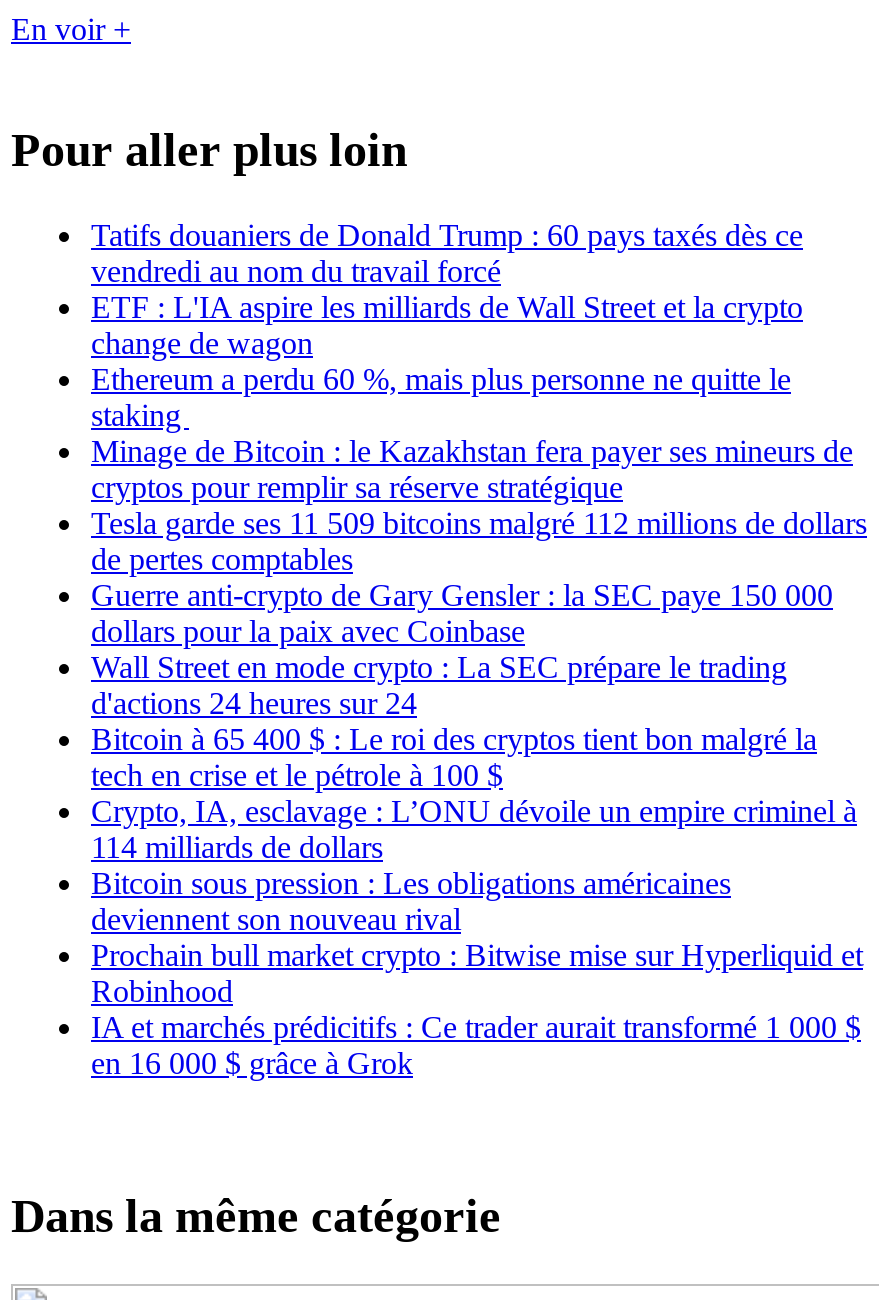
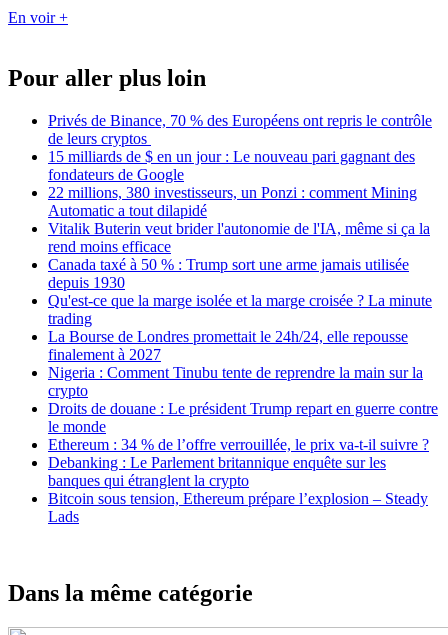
- Tatifs douaniers de Donald Trump : 60 pays taxés dès ce
- vendredi au nom du travail forcé
- ETF : L'IA aspire les milliards de Wall Street et la crypto
- change de wagon
- Ethereum a perdu 60 %, mais plus personne ne quitte le
- staking
- Minage de Bitcoin : le Kazakhstan fera payer ses mineurs de
- cryptos pour remplir sa réserve stratégique
- Tesla garde ses 11 509 bitcoins malgré 112 millions de dollars
- de pertes comptables
- Guerre anti-crypto de Gary Gensler : la SEC paye 150 000
- dollars pour la paix avec Coinbase
- Wall Street en mode crypto : La SEC prépare le trading
- d'actions 24 heures sur 24
- Bitcoin à 65 400 $ : Le roi des cryptos tient bon malgré la
- tech en crise et le pétrole à 100 $
- Crypto, IA, esclavage : L’ONU dévoile un empire criminel à
- 114 milliards de dollars
- Bitcoin sous pression : Les obligations américaines
- deviennent son nouveau rival
- Prochain bull market crypto : Bitwise mise sur Hyperliquid et
- Robinhood
- IA et marchés prédicitifs : Ce trader aurait transformé 1 000 $
- en 16 000 $ grâce à Grok
+ Privés de Binance, 70 % des Européens ont repris le contrôle
+ de leurs cryptos
+ 15 milliards de $ en un jour : Le nouveau pari gagnant des
+ fondateurs de Google
+ 22 millions, 380 investisseurs, un Ponzi : comment Mining
+ Automatic a tout dilapidé
+ Vitalik Buterin veut brider l'autonomie de l'IA, même si ça la
+ rend moins efficace
+ Canada taxé à 50 % : Trump sort une arme jamais utilisée
+ depuis 1930
+ Qu'est-ce que la marge isolée et la marge croisée ? La minute
+ trading
+ La Bourse de Londres promettait le 24h/24, elle repousse
+ finalement à 2027
+ Nigeria : Comment Tinubu tente de reprendre la main sur la
+ crypto
+ Droits de douane : Le président Trump repart en guerre contre
+ le monde
+ Ethereum : 34 % de l’offre verrouillée, le prix va-t-il suivre ?
+ Debanking : Le Parlement britannique enquête sur les
+ banques qui étranglent la crypto
+ Bitcoin sous tension, Ethereum prépare l’explosion – Steady
+ Lads
